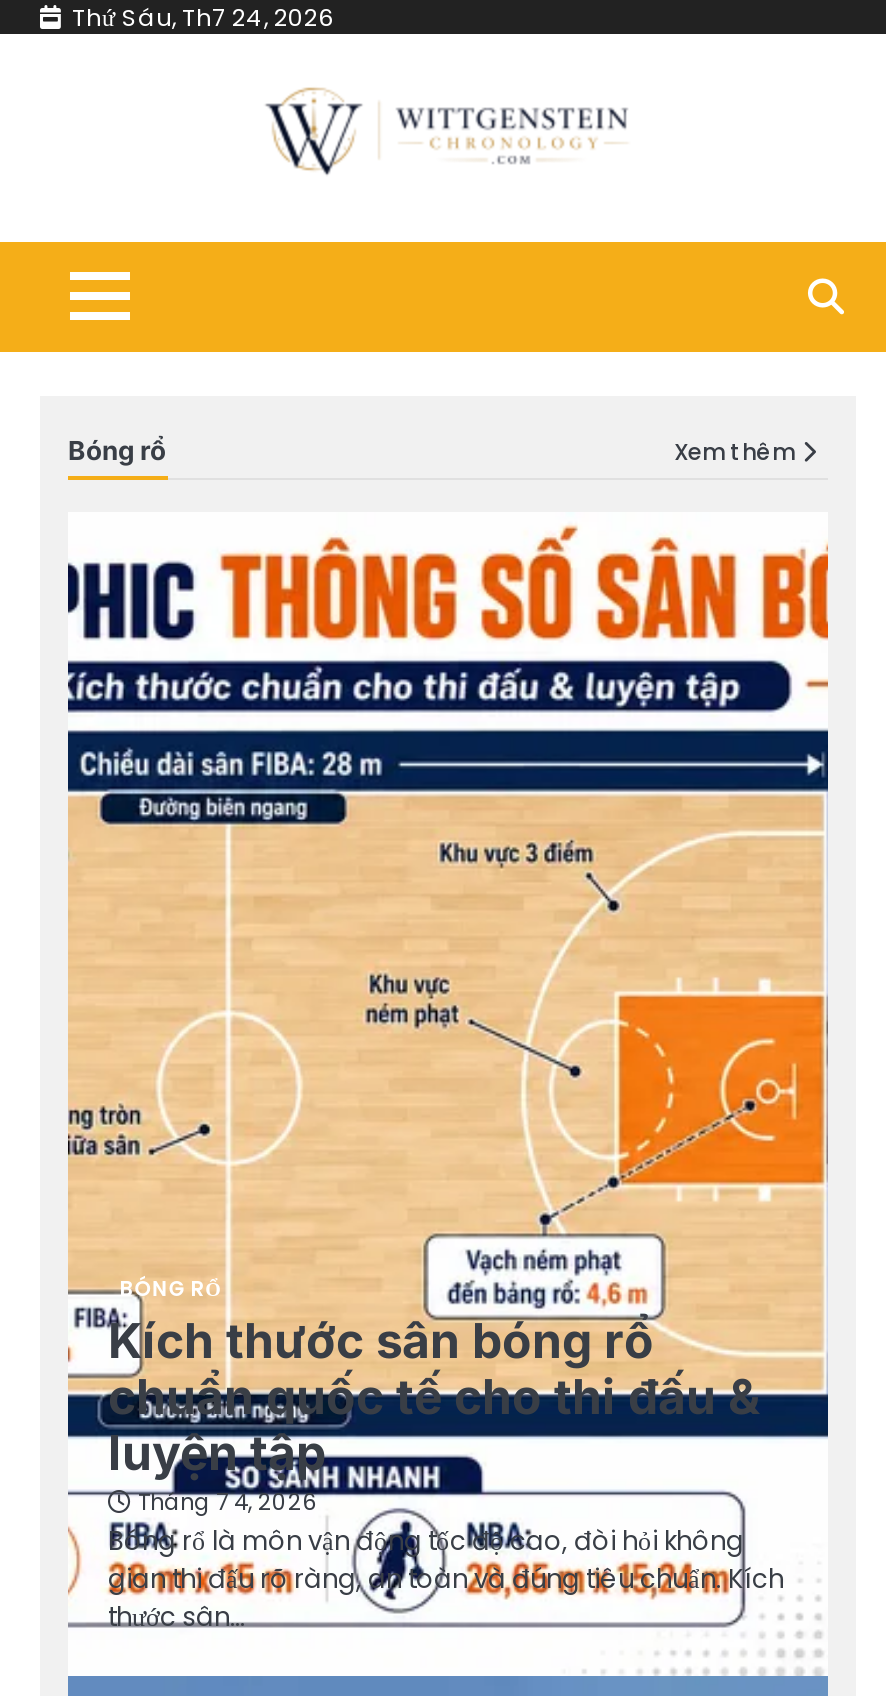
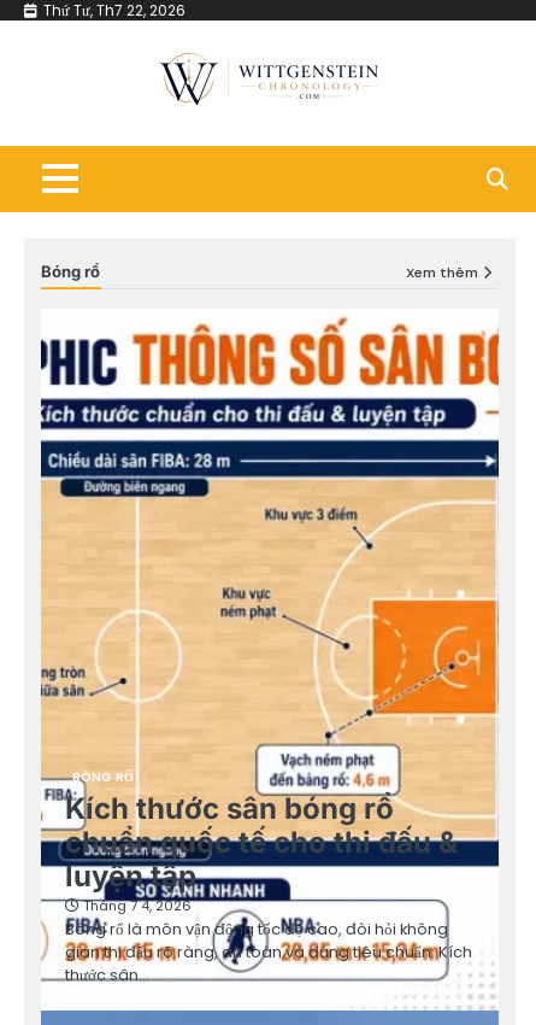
- Thứ Sáu, Th7 24, 2026
+ Thứ Tư, Th7 22, 2026
